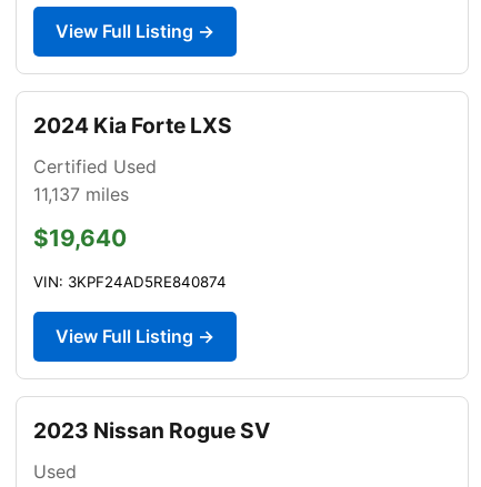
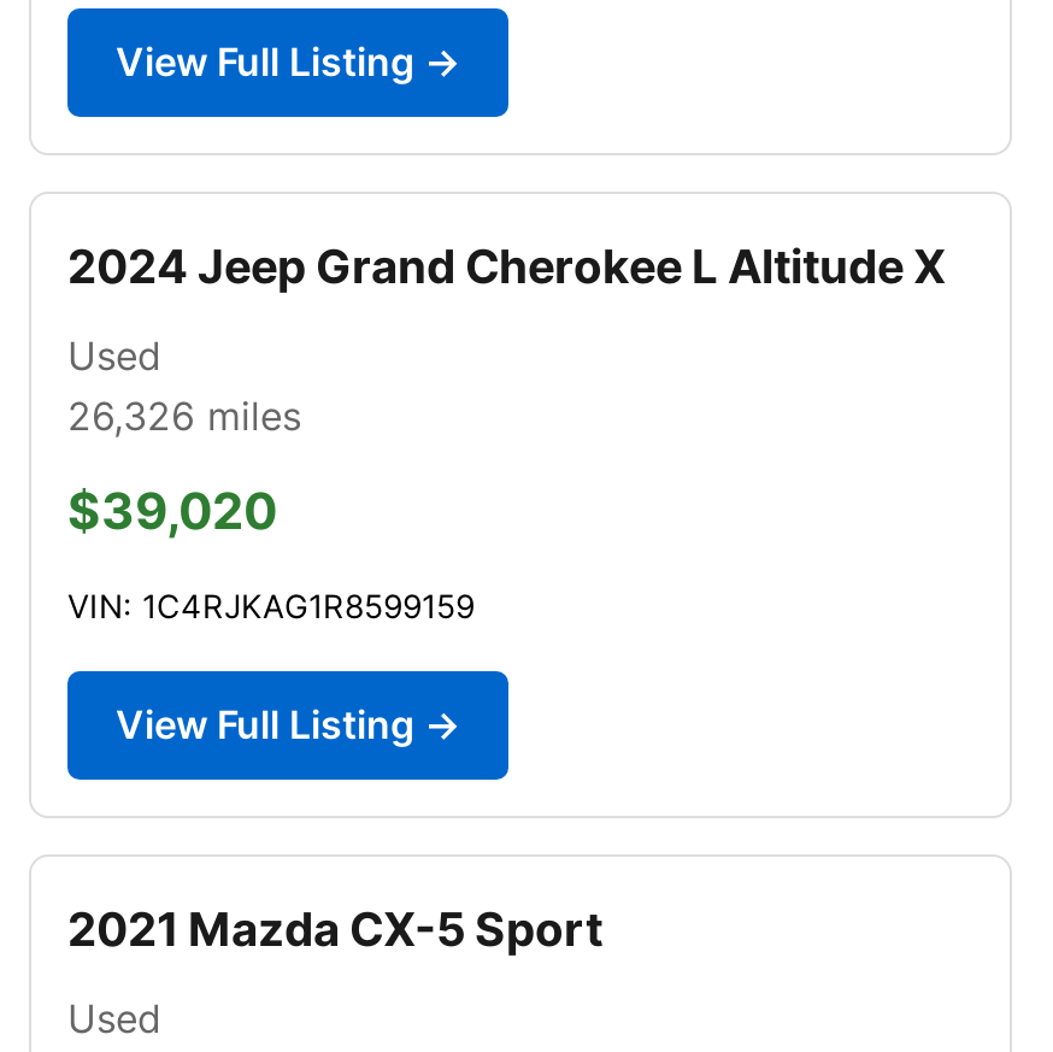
- 2024 Kia Forte LXS
+ 2024 Jeep Grand Cherokee L Altitude X

- Certified Used
- 11,137 miles
+ Used
+ 26,326 miles

- $19,640
+ $39,020

- VIN: 3KPF24AD5RE840874
+ VIN: 1C4RJKAG1R8599159

- 2023 Nissan Rogue SV
+ 2021 Mazda CX-5 Sport
